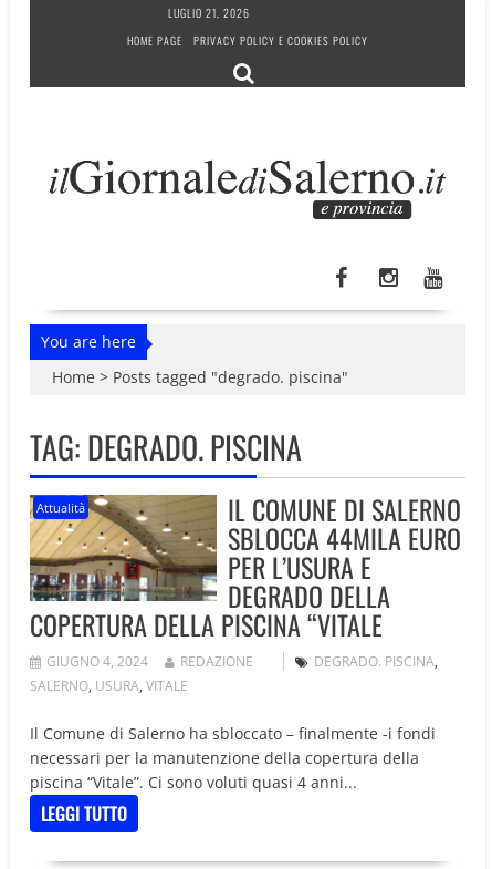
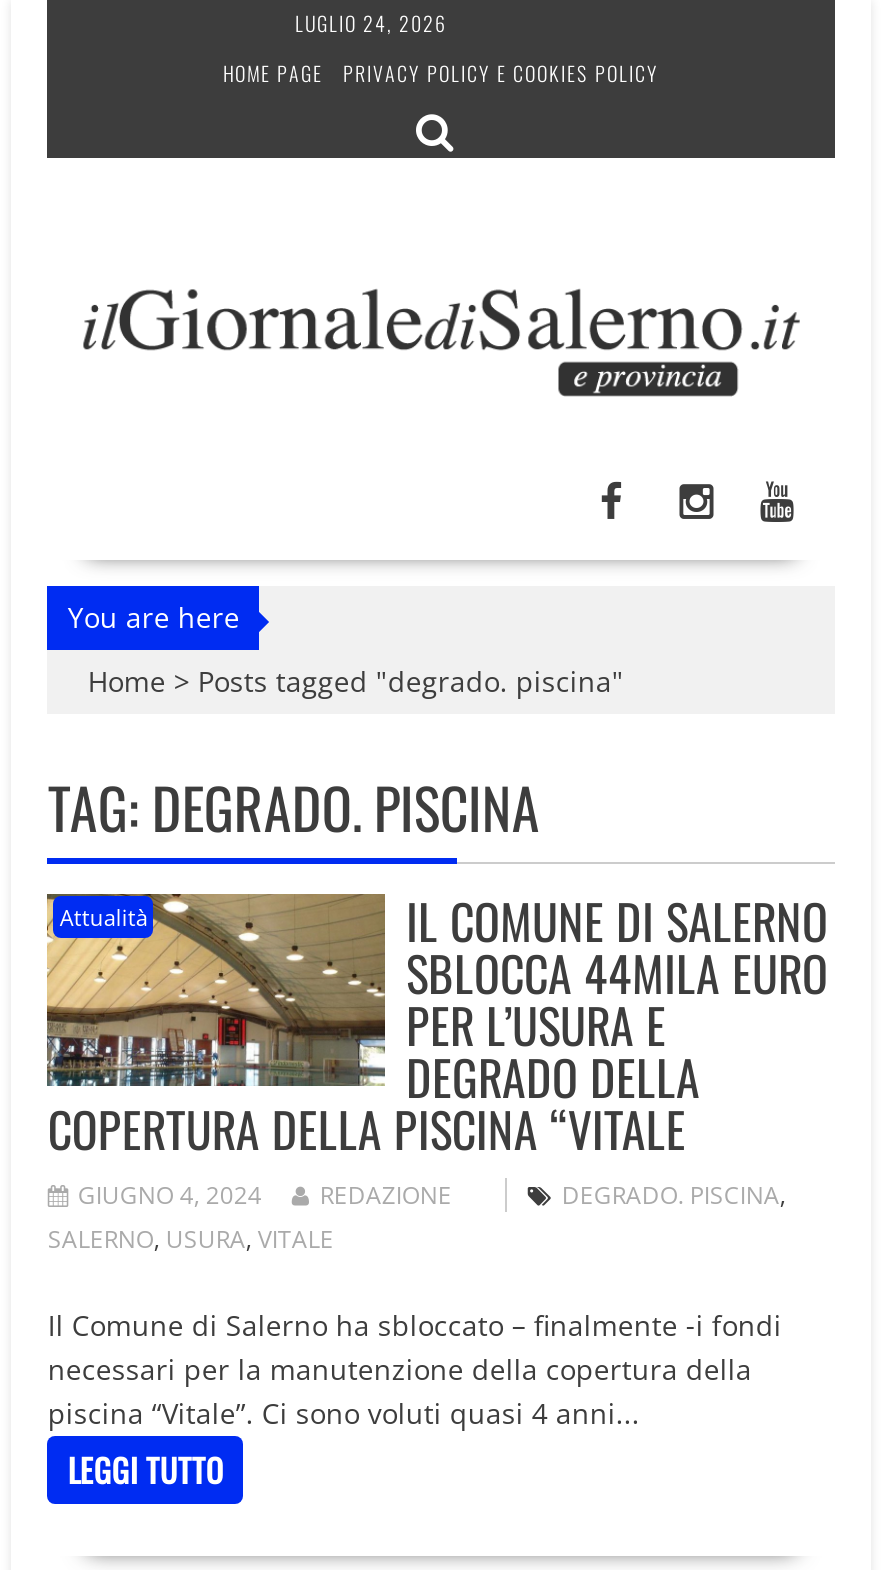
- LUGLIO 21, 2026
+ LUGLIO 24, 2026
